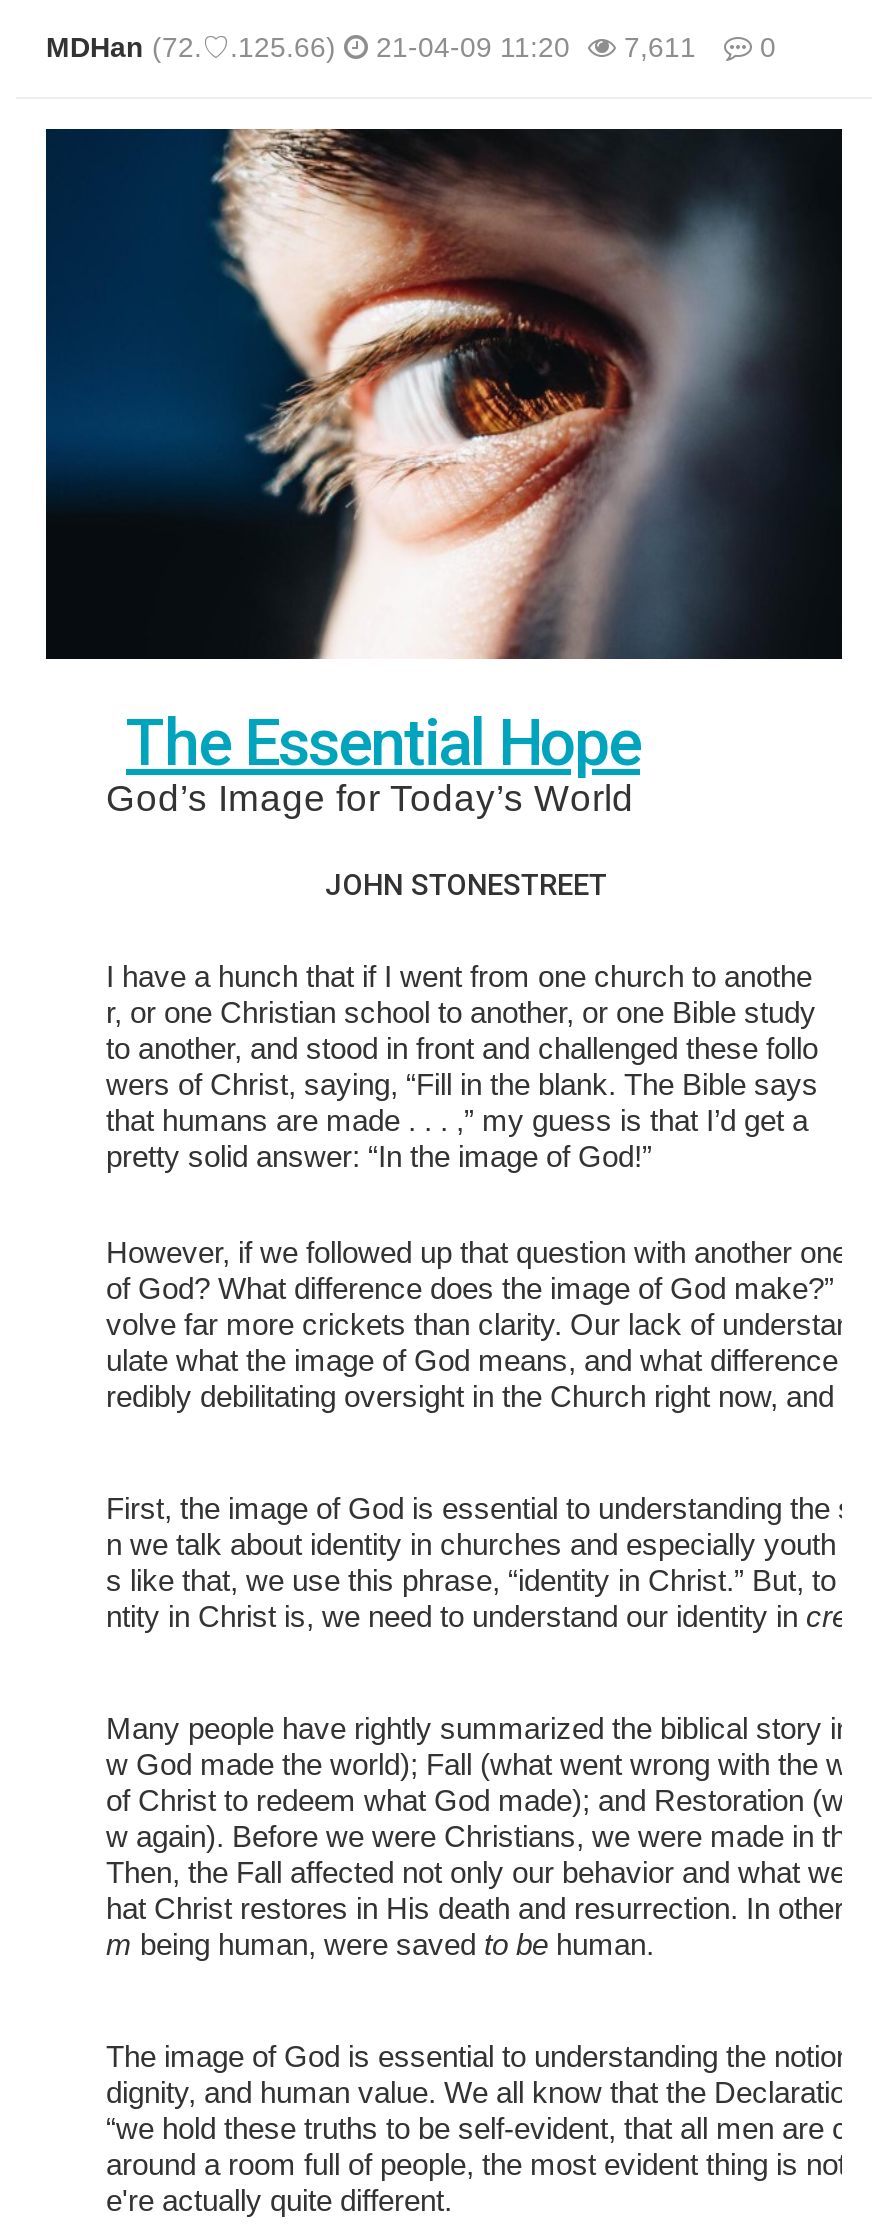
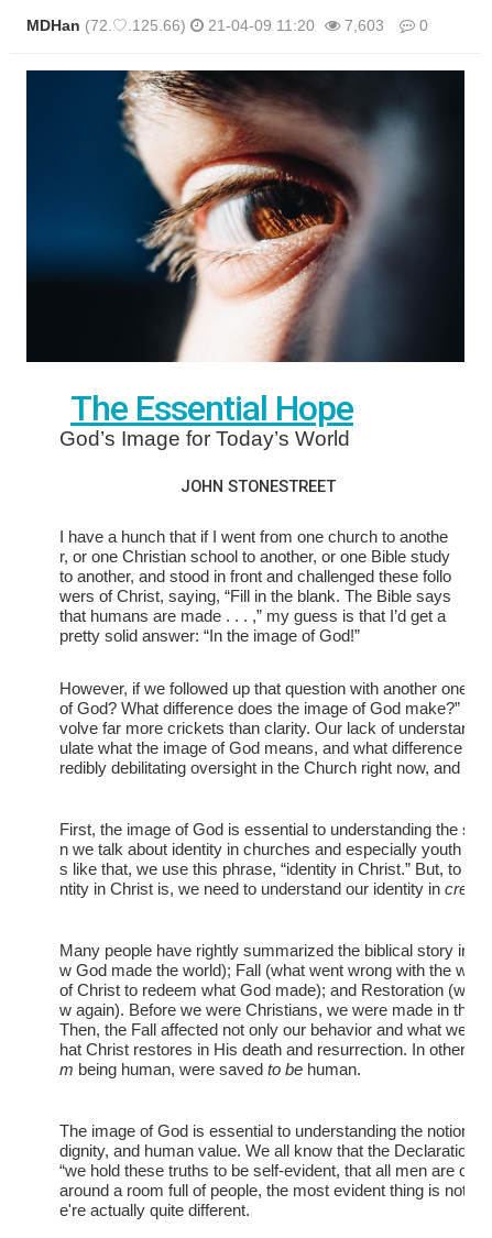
- 7,611
+ 7,603
